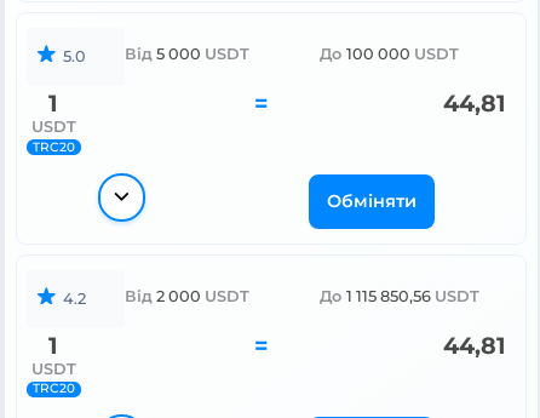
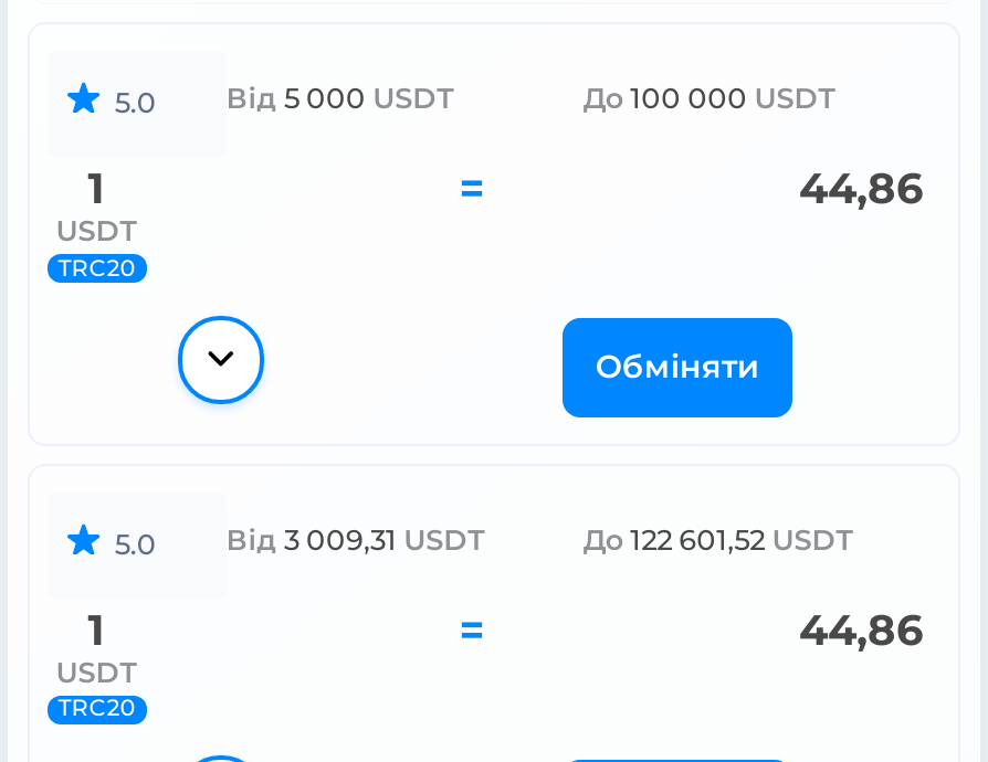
- 44,81
+ 44,86

- 4.2
+ 5.0

- Від 2 000 USDT
+ Від 3 009,31 USDT

- До 1 115 850,56 USDT
+ До 122 601,52 USDT

- 44,81
+ 44,86
